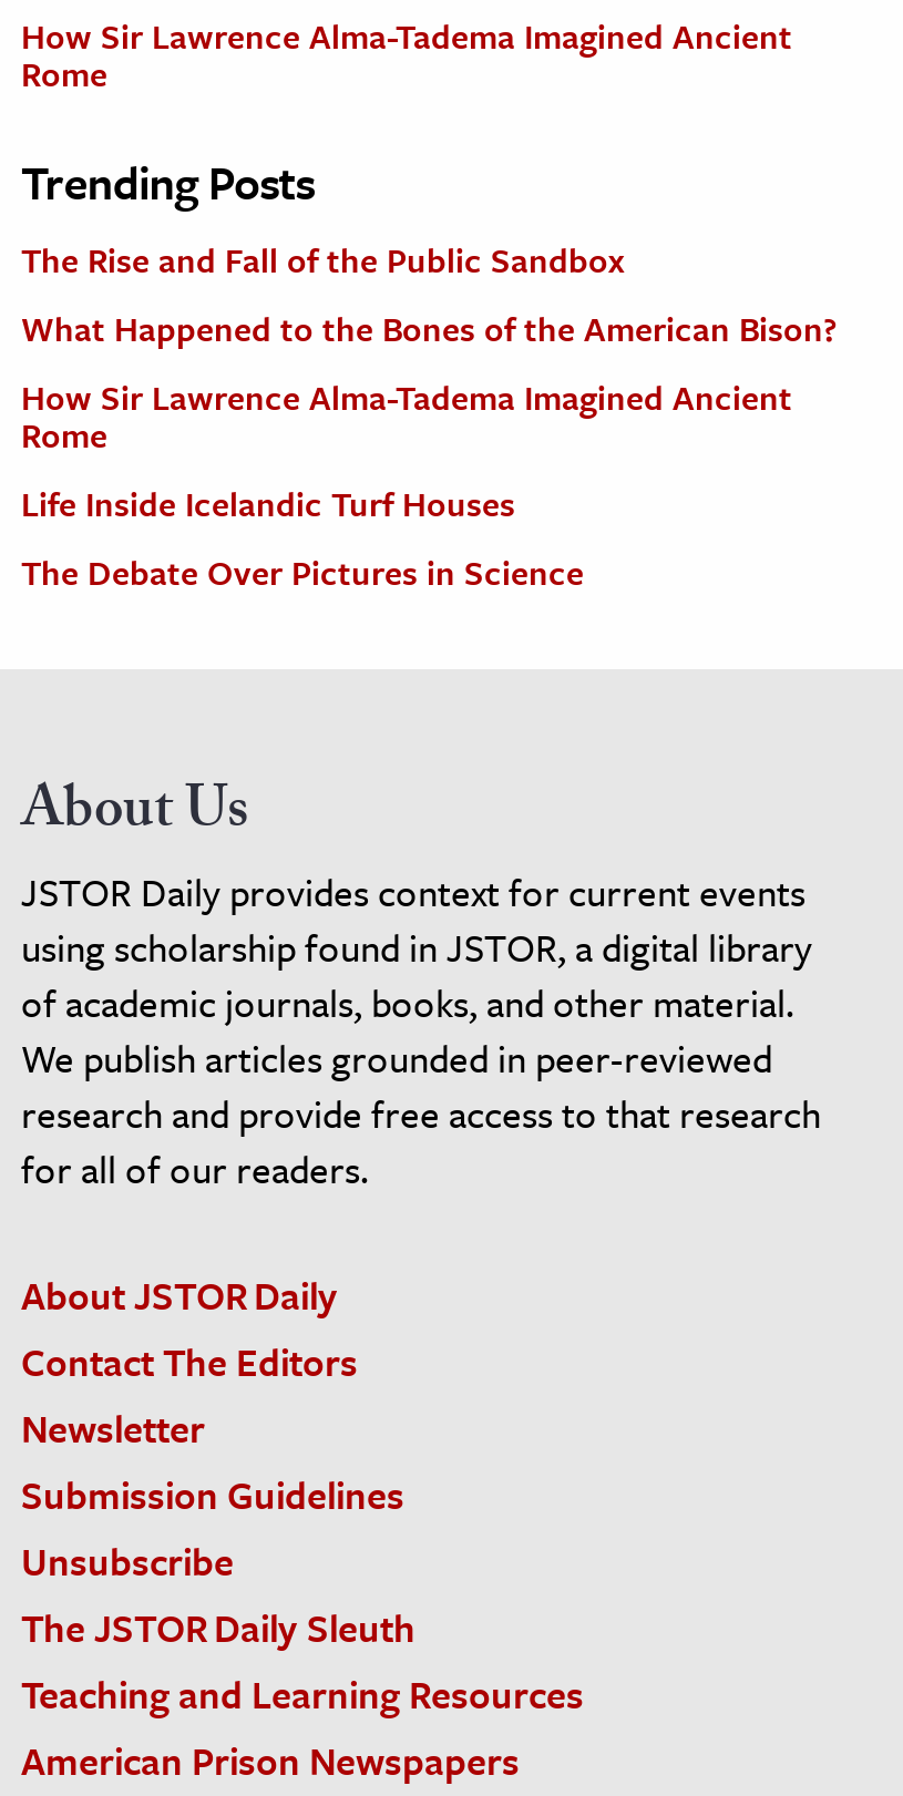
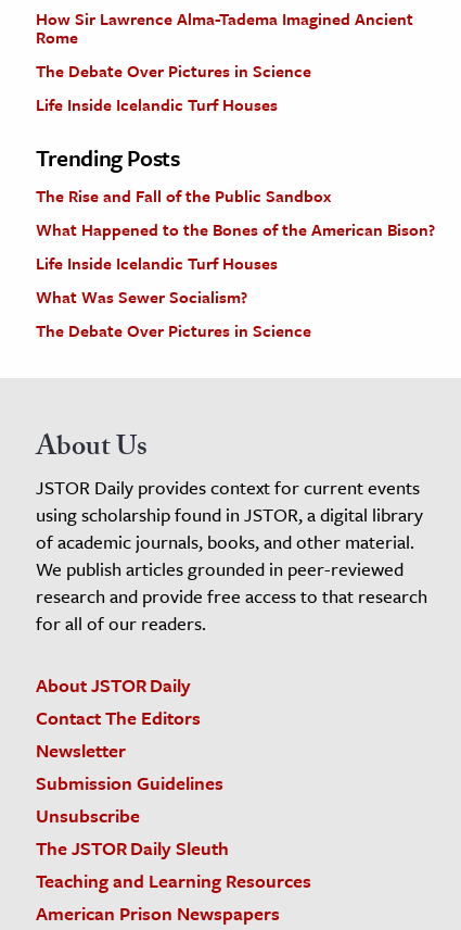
+ The Debate Over Pictures in Science
+ Life Inside Icelandic Turf Houses

moved down: Trending Posts | The Rise and Fall of the Public Sandbox | What Happened to the Bones of the American Bison?

- How Sir Lawrence Alma-Tadema Imagined Ancient
- Rome

+ What Was Sewer Socialism?
